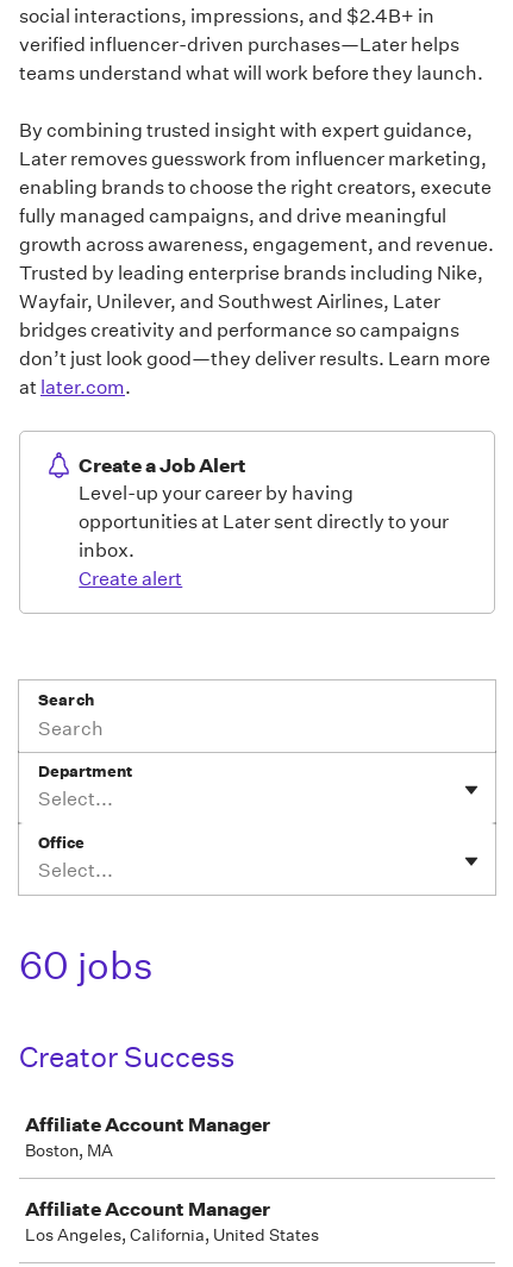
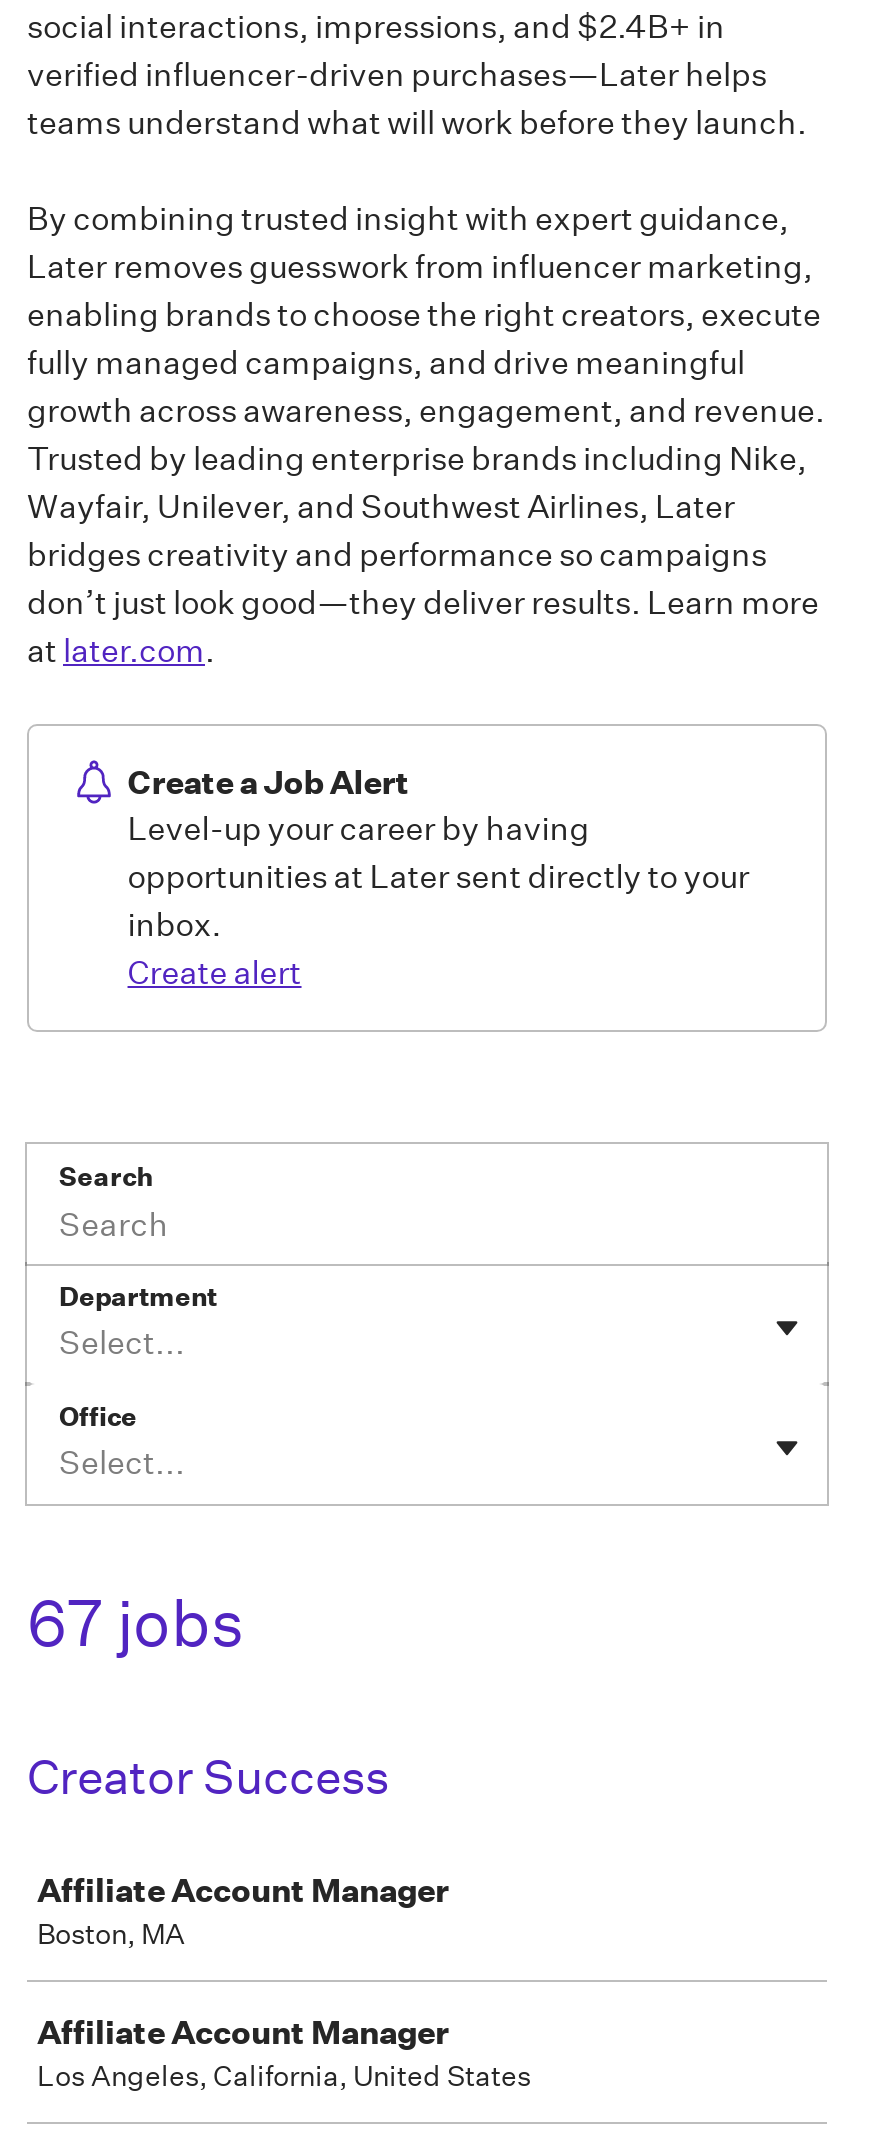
- 60 jobs
+ 67 jobs
